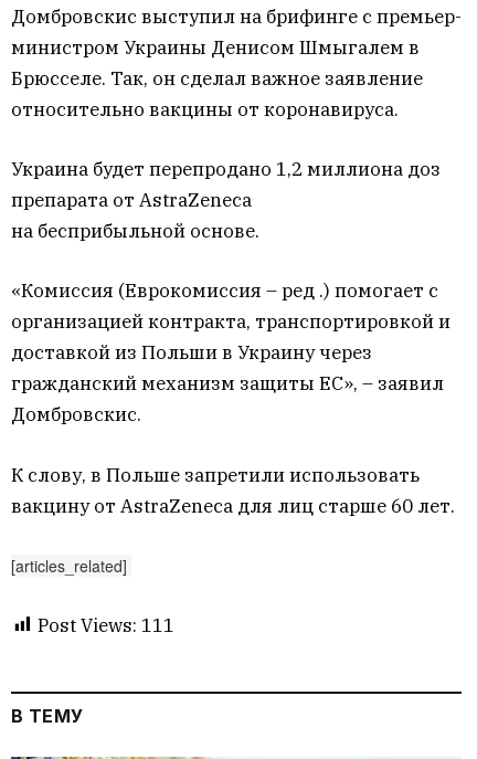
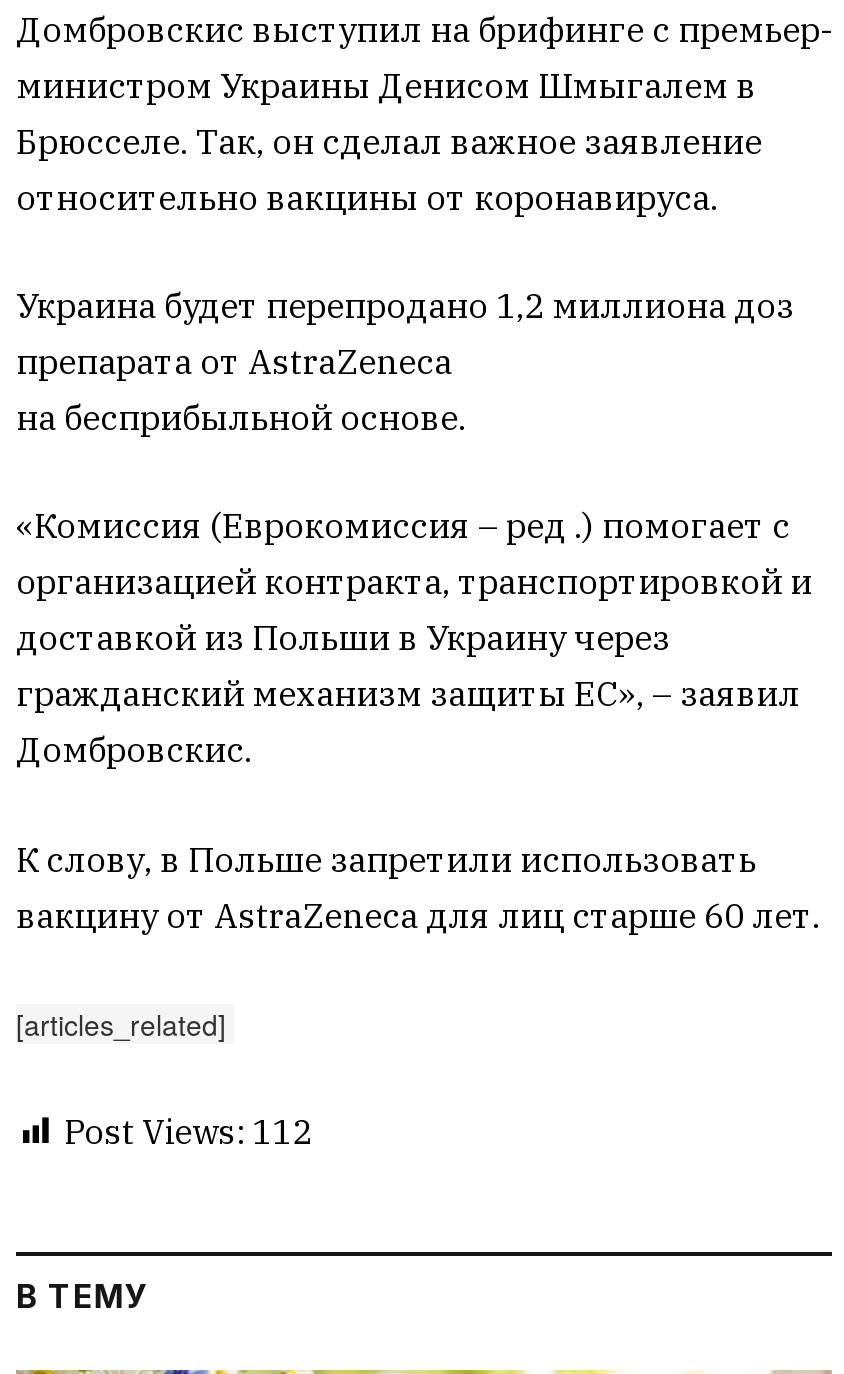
- Post Views: 111
+ Post Views: 112
